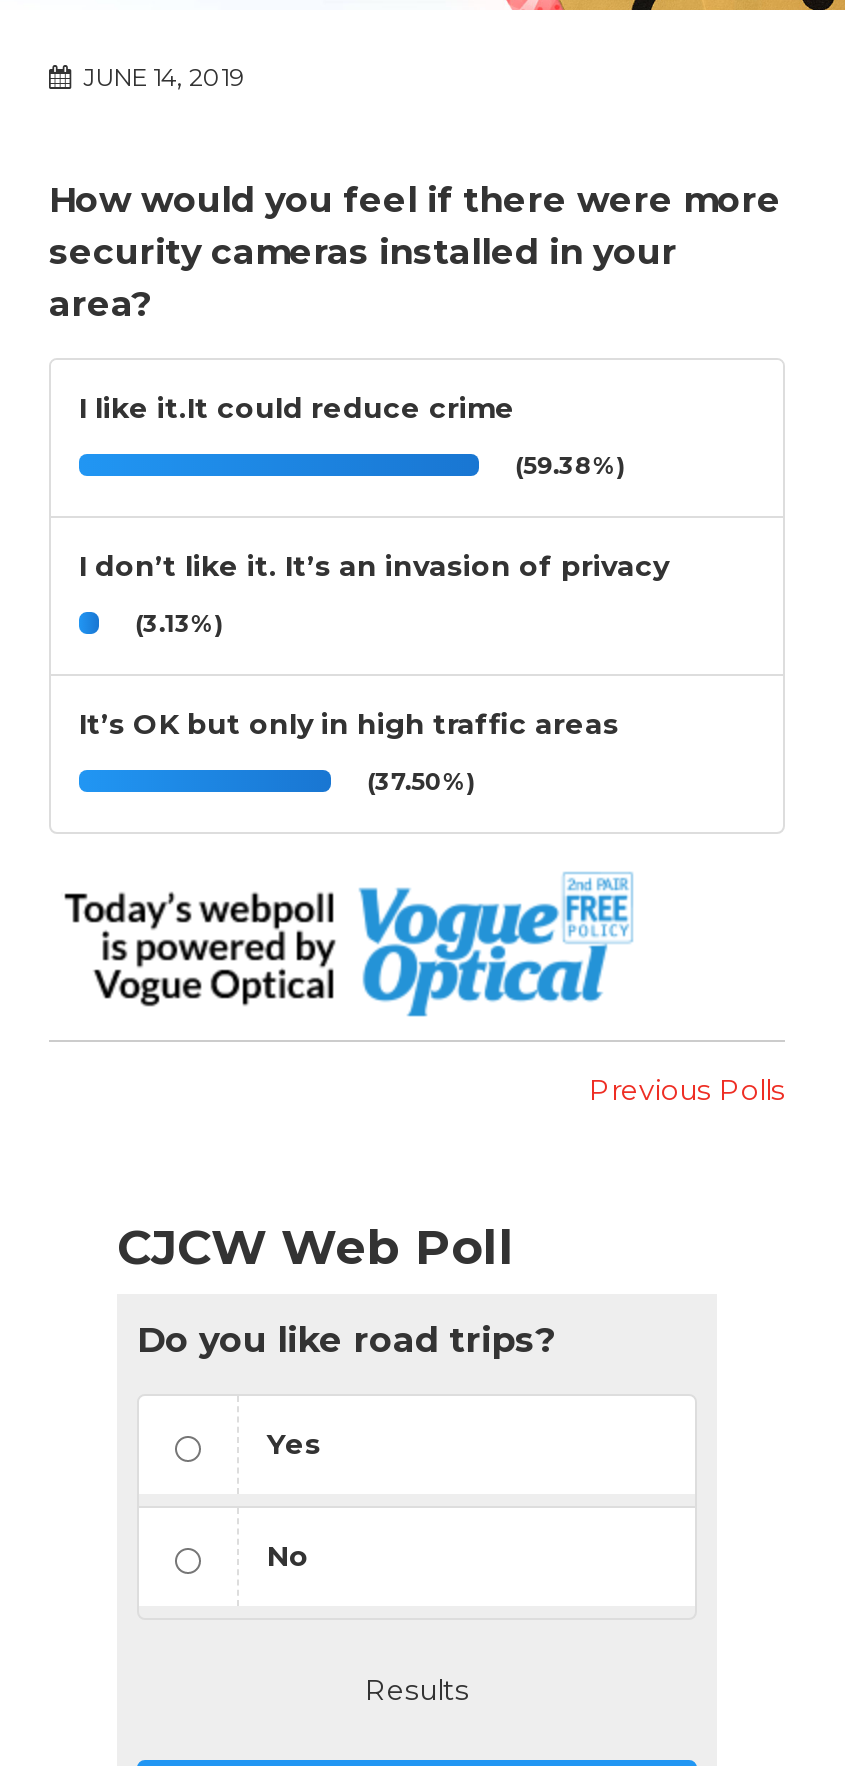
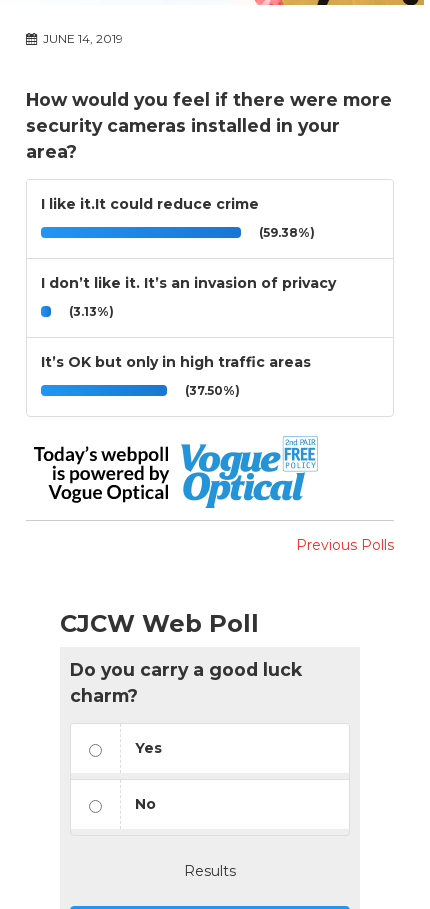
- Do you like road trips?
+ Do you carry a good luck
+ charm?
